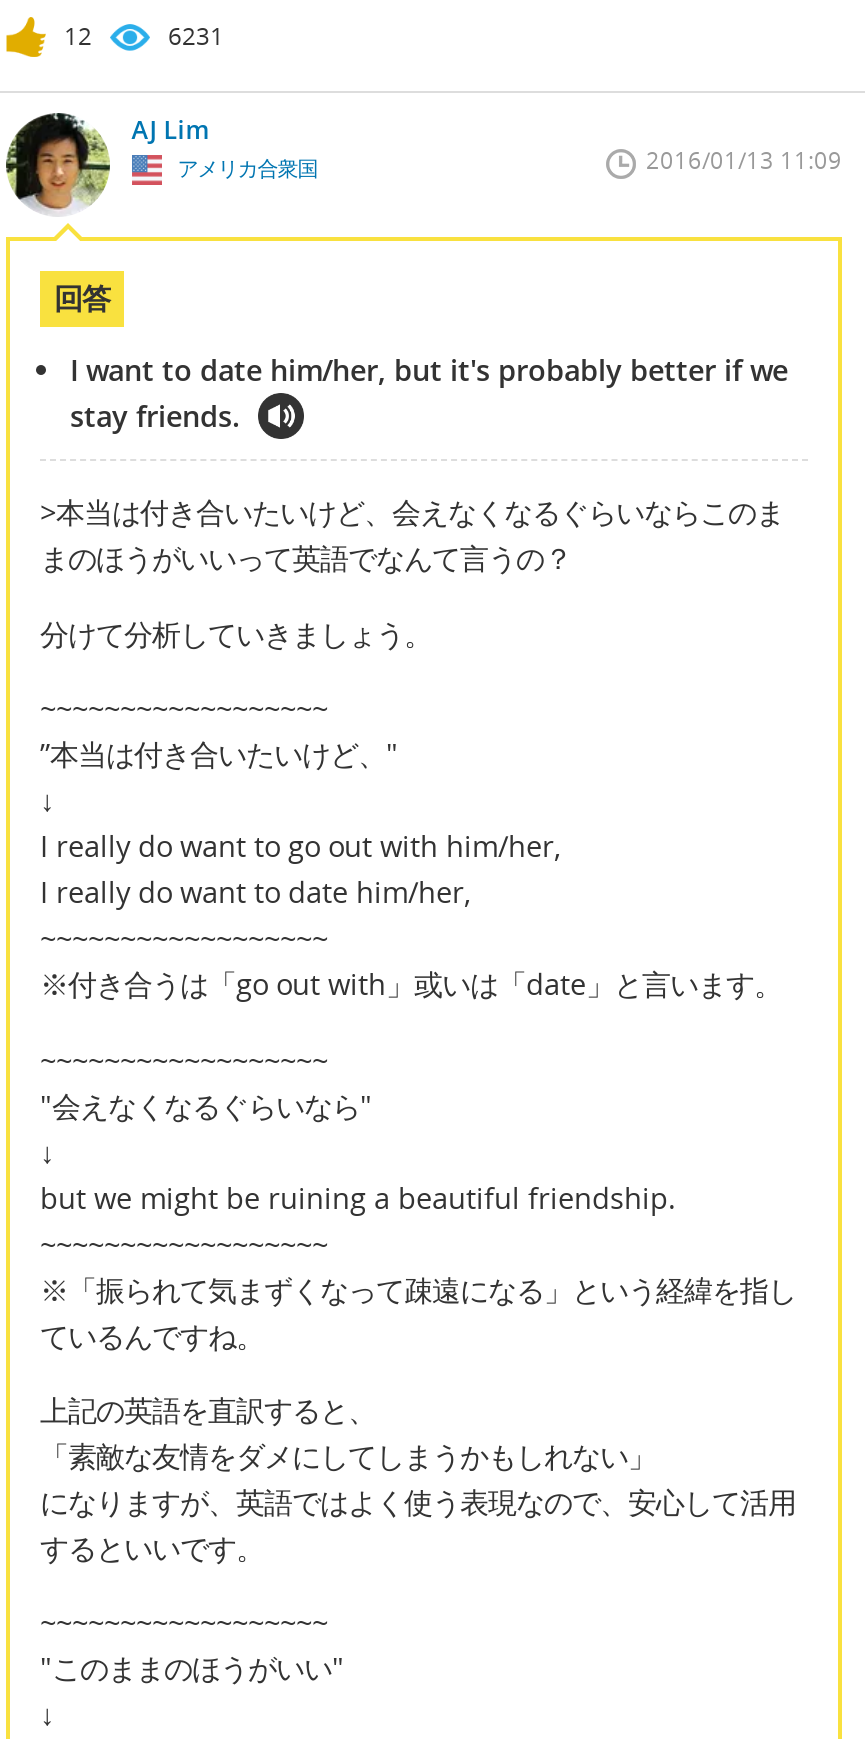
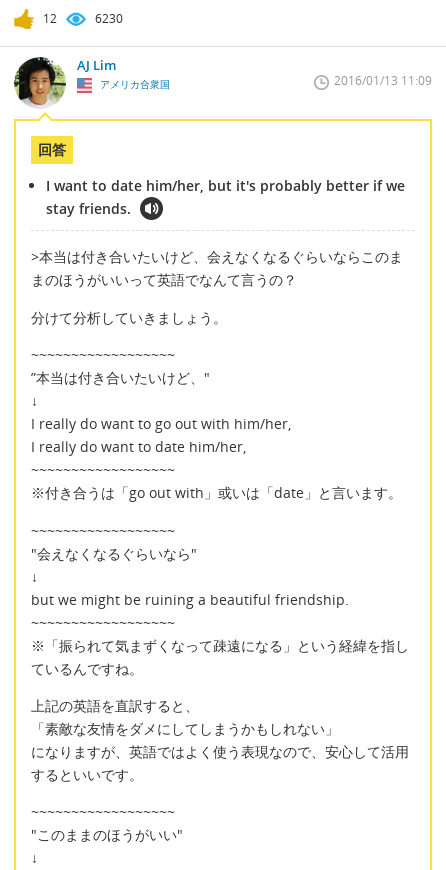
- 6231
+ 6230
